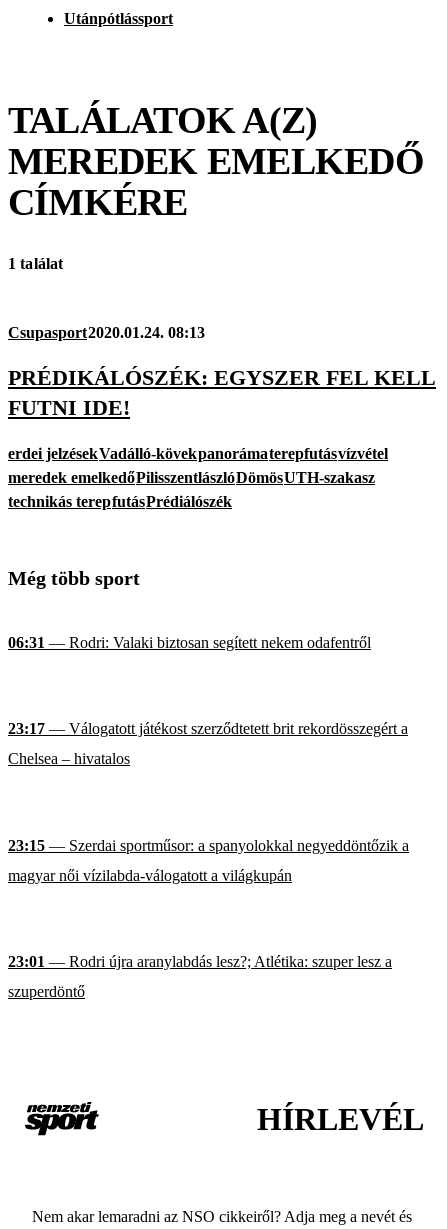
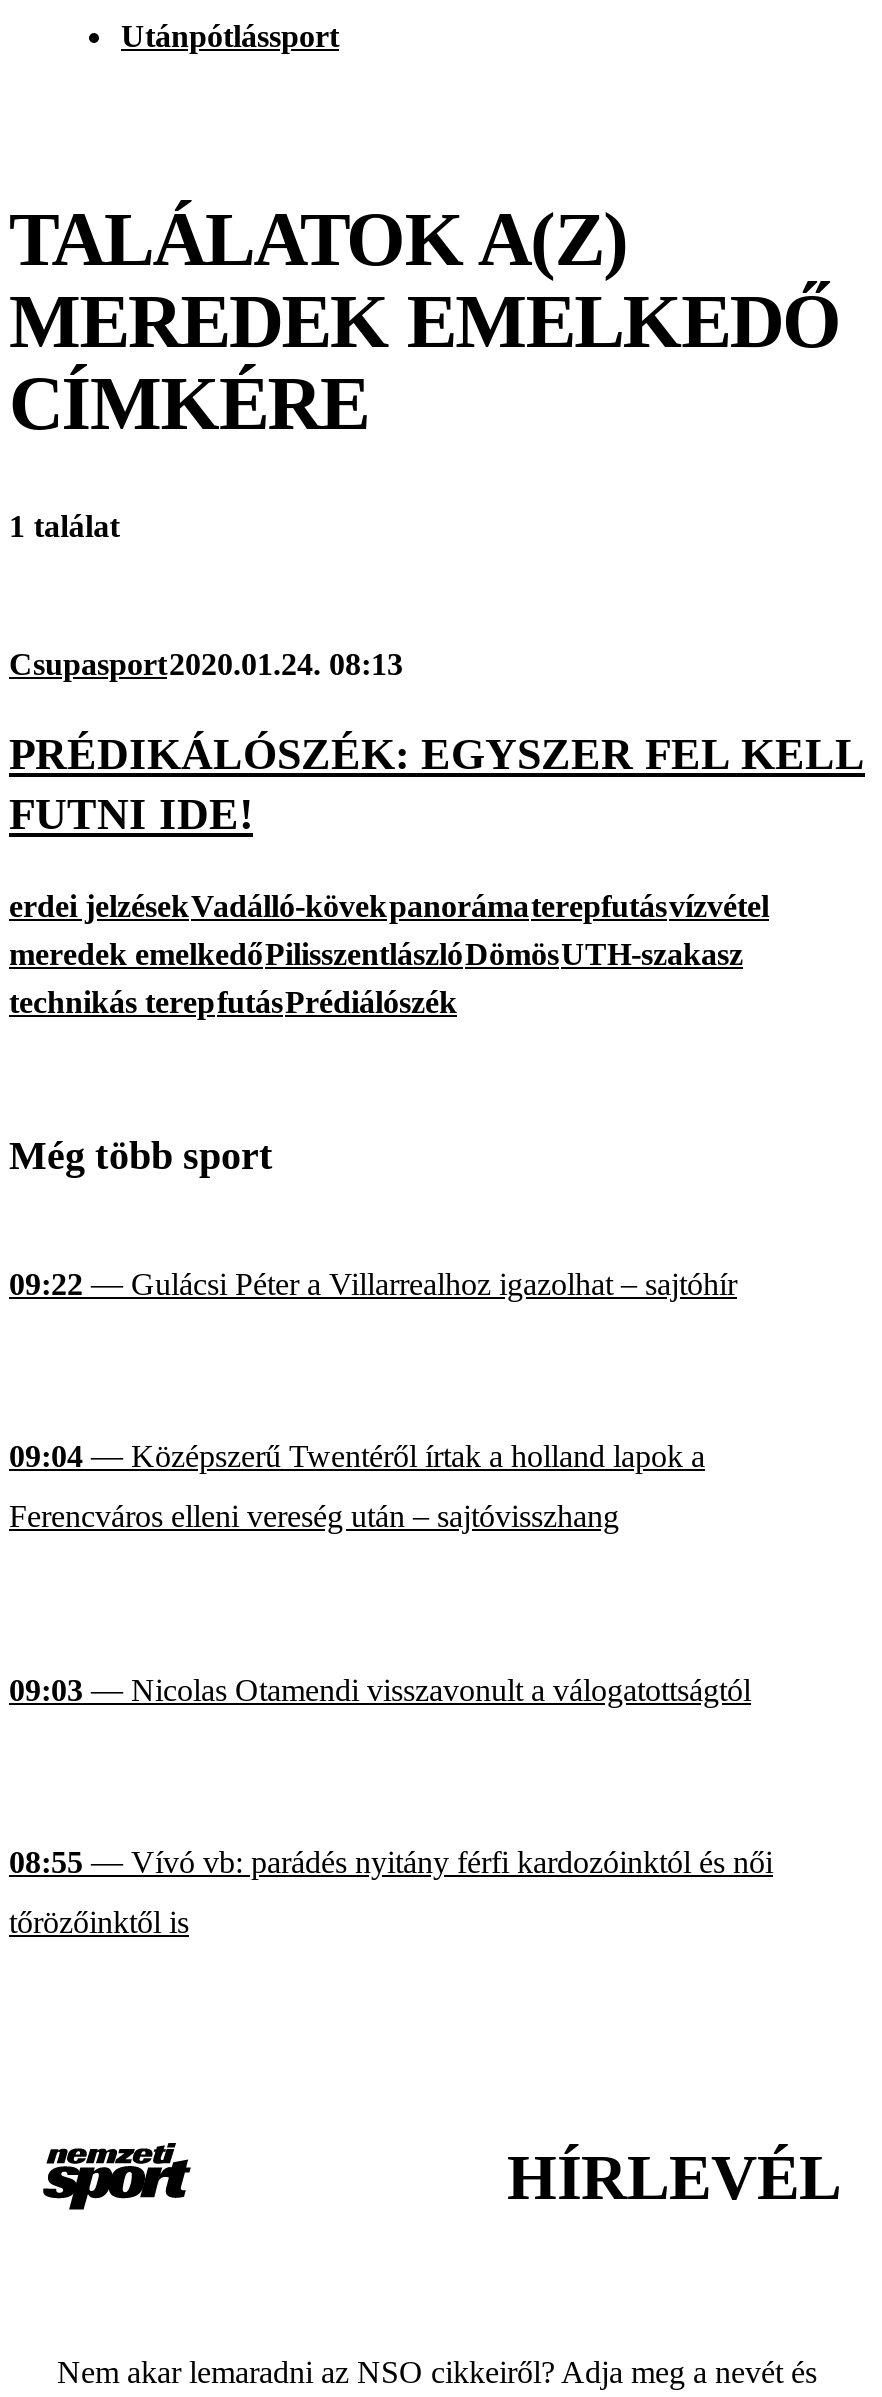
- 06:31 — Rodri: Valaki biztosan segített nekem odafentről
+ 09:22 — Gulácsi Péter a Villarrealhoz igazolhat – sajtóhír

- 23:17 — Válogatott játékost szerződtetett brit rekordösszegért a
- Chelsea – hivatalos
+ 09:04 — Középszerű Twentéről írtak a holland lapok a
+ Ferencváros elleni vereség után – sajtóvisszhang

- 23:15 — Szerdai sportműsor: a spanyolokkal negyeddöntőzik a
- magyar női vízilabda-válogatott a világkupán
+ 09:03 — Nicolas Otamendi visszavonult a válogatottságtól

- 23:01 — Rodri újra aranylabdás lesz?; Atlétika: szuper lesz a
- szuperdöntő
+ 08:55 — Vívó vb: parádés nyitány férfi kardozóinktól és női
+ tőrözőinktől is
